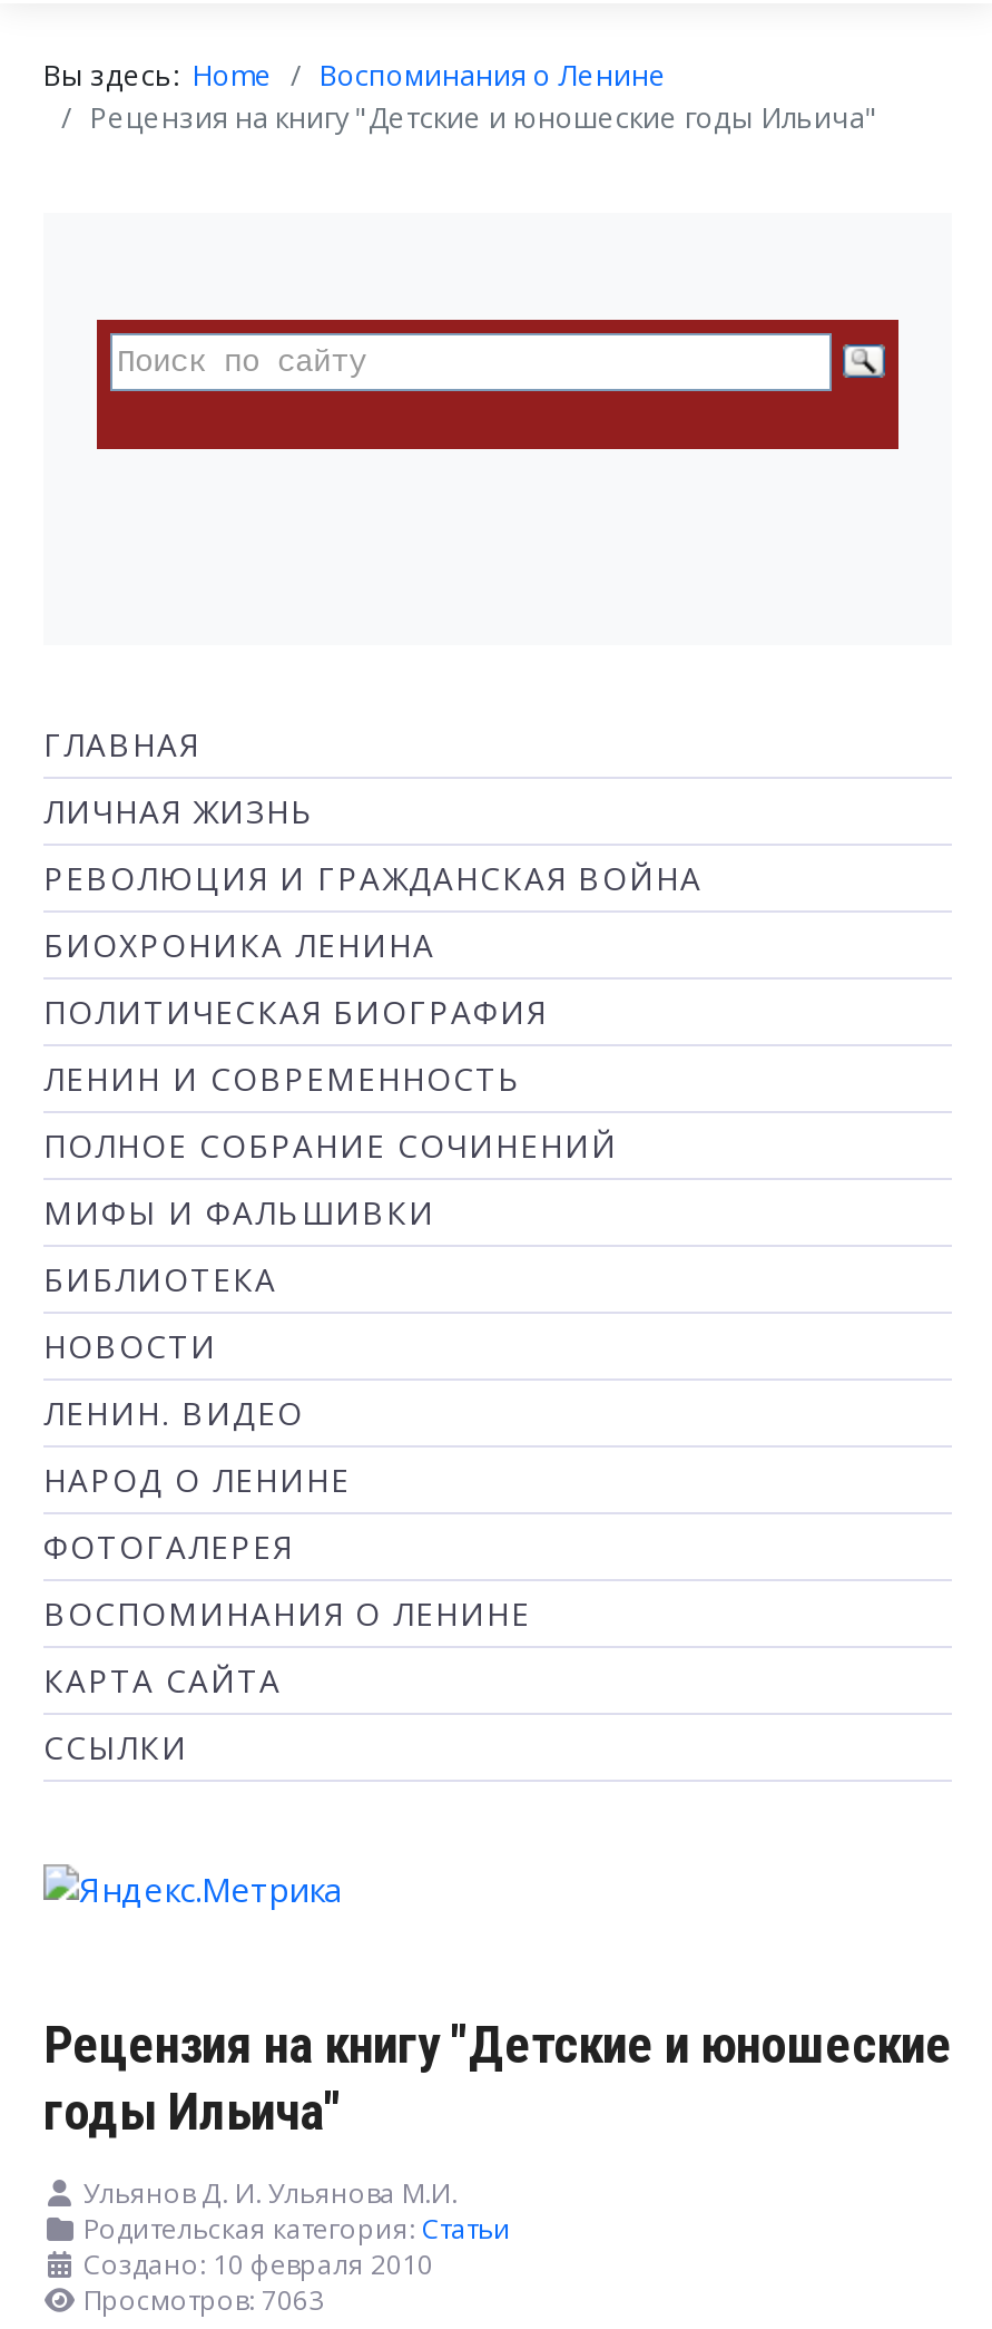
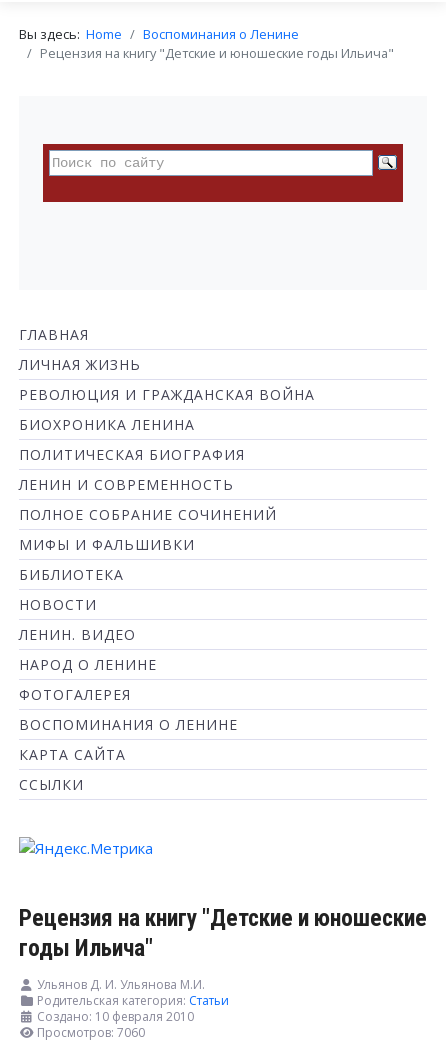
- Просмотров: 7063
+ Просмотров: 7060
